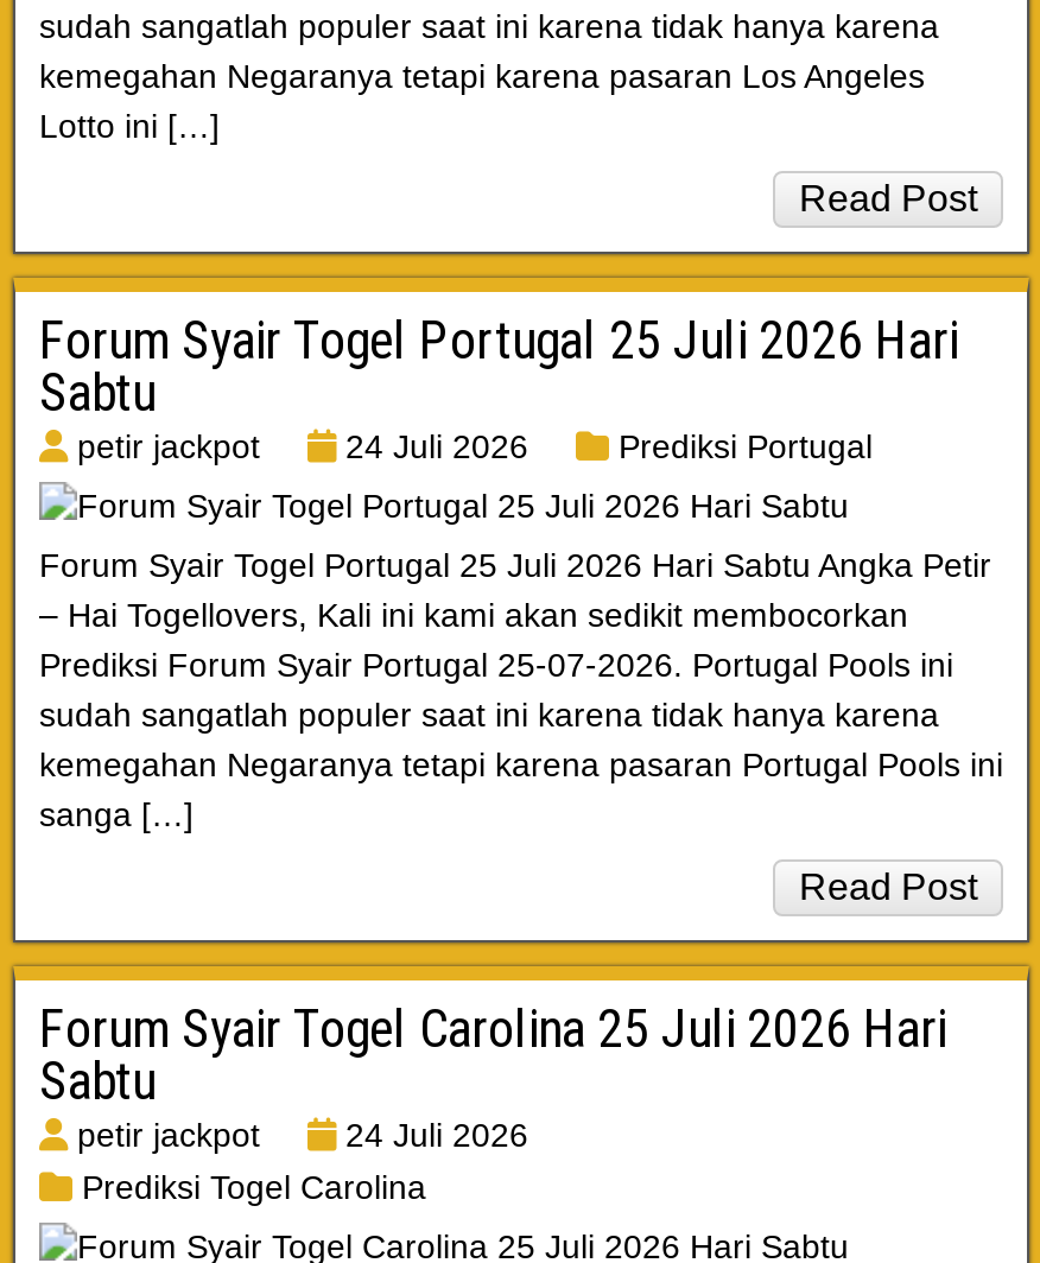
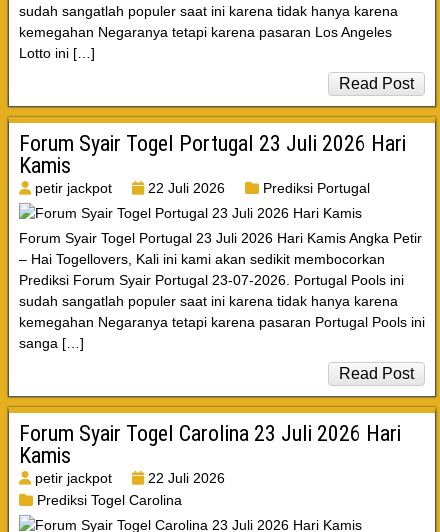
- Forum Syair Togel Portugal 25 Juli 2026 Hari
- Sabtu
+ Forum Syair Togel Portugal 23 Juli 2026 Hari
+ Kamis

- petir jackpot 24 Juli 2026
+ petir jackpot 22 Juli 2026

- Forum Syair Togel Portugal 25 Juli 2026 Hari Sabtu Angka Petir
+ Forum Syair Togel Portugal 23 Juli 2026 Hari Kamis Angka Petir

- Prediksi Forum Syair Portugal 25-07-2026. Portugal Pools ini
+ Prediksi Forum Syair Portugal 23-07-2026. Portugal Pools ini

- Forum Syair Togel Carolina 25 Juli 2026 Hari
- Sabtu
+ Forum Syair Togel Carolina 23 Juli 2026 Hari
+ Kamis

- petir jackpot 24 Juli 2026
+ petir jackpot 22 Juli 2026
